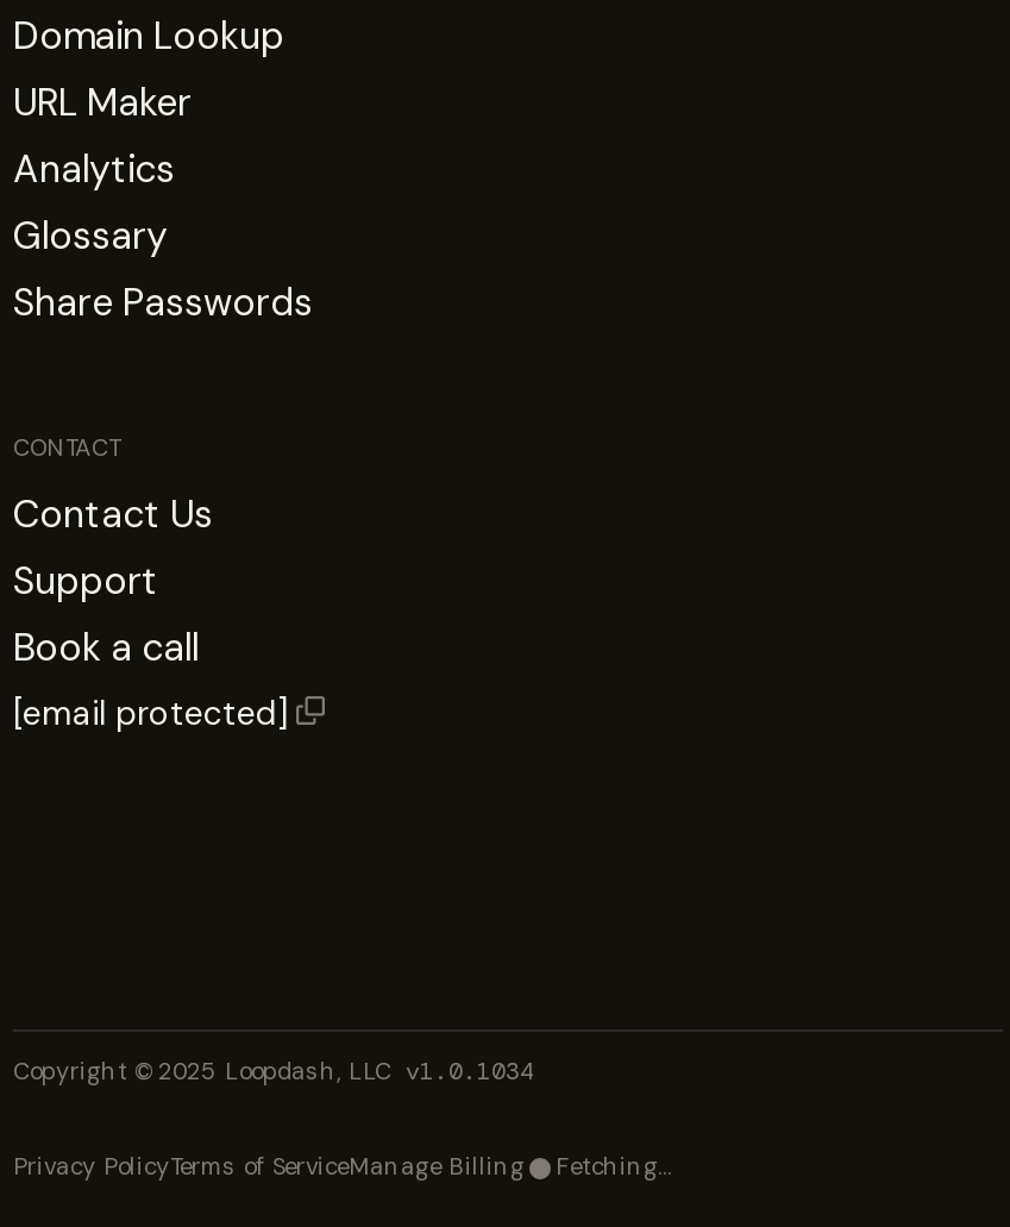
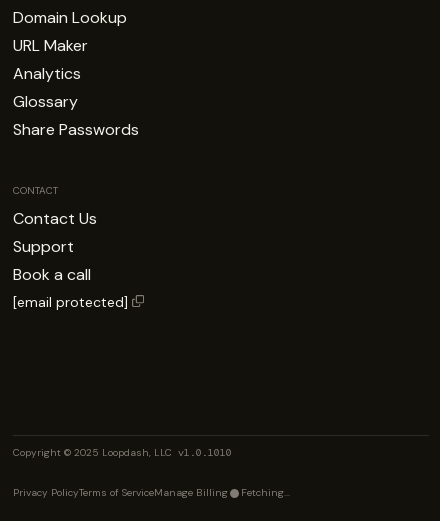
- Copyright © 2025 Loopdash, LLC v1.0.1034
+ Copyright © 2025 Loopdash, LLC v1.0.1010
